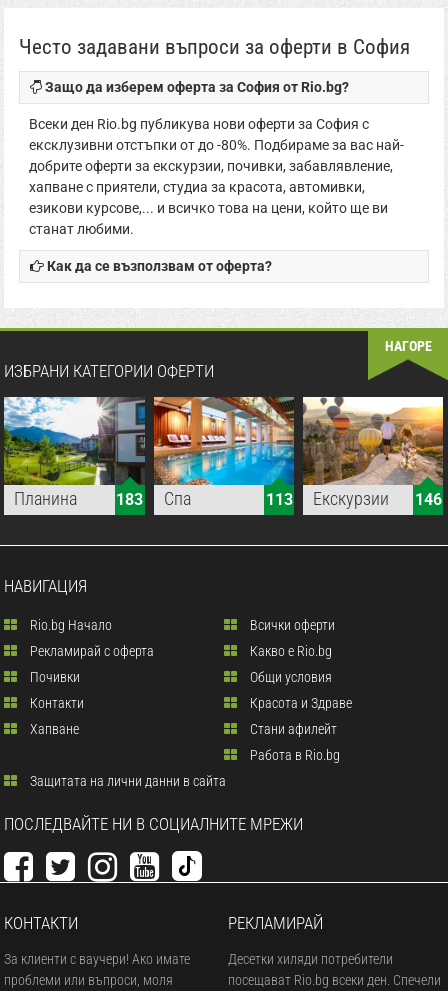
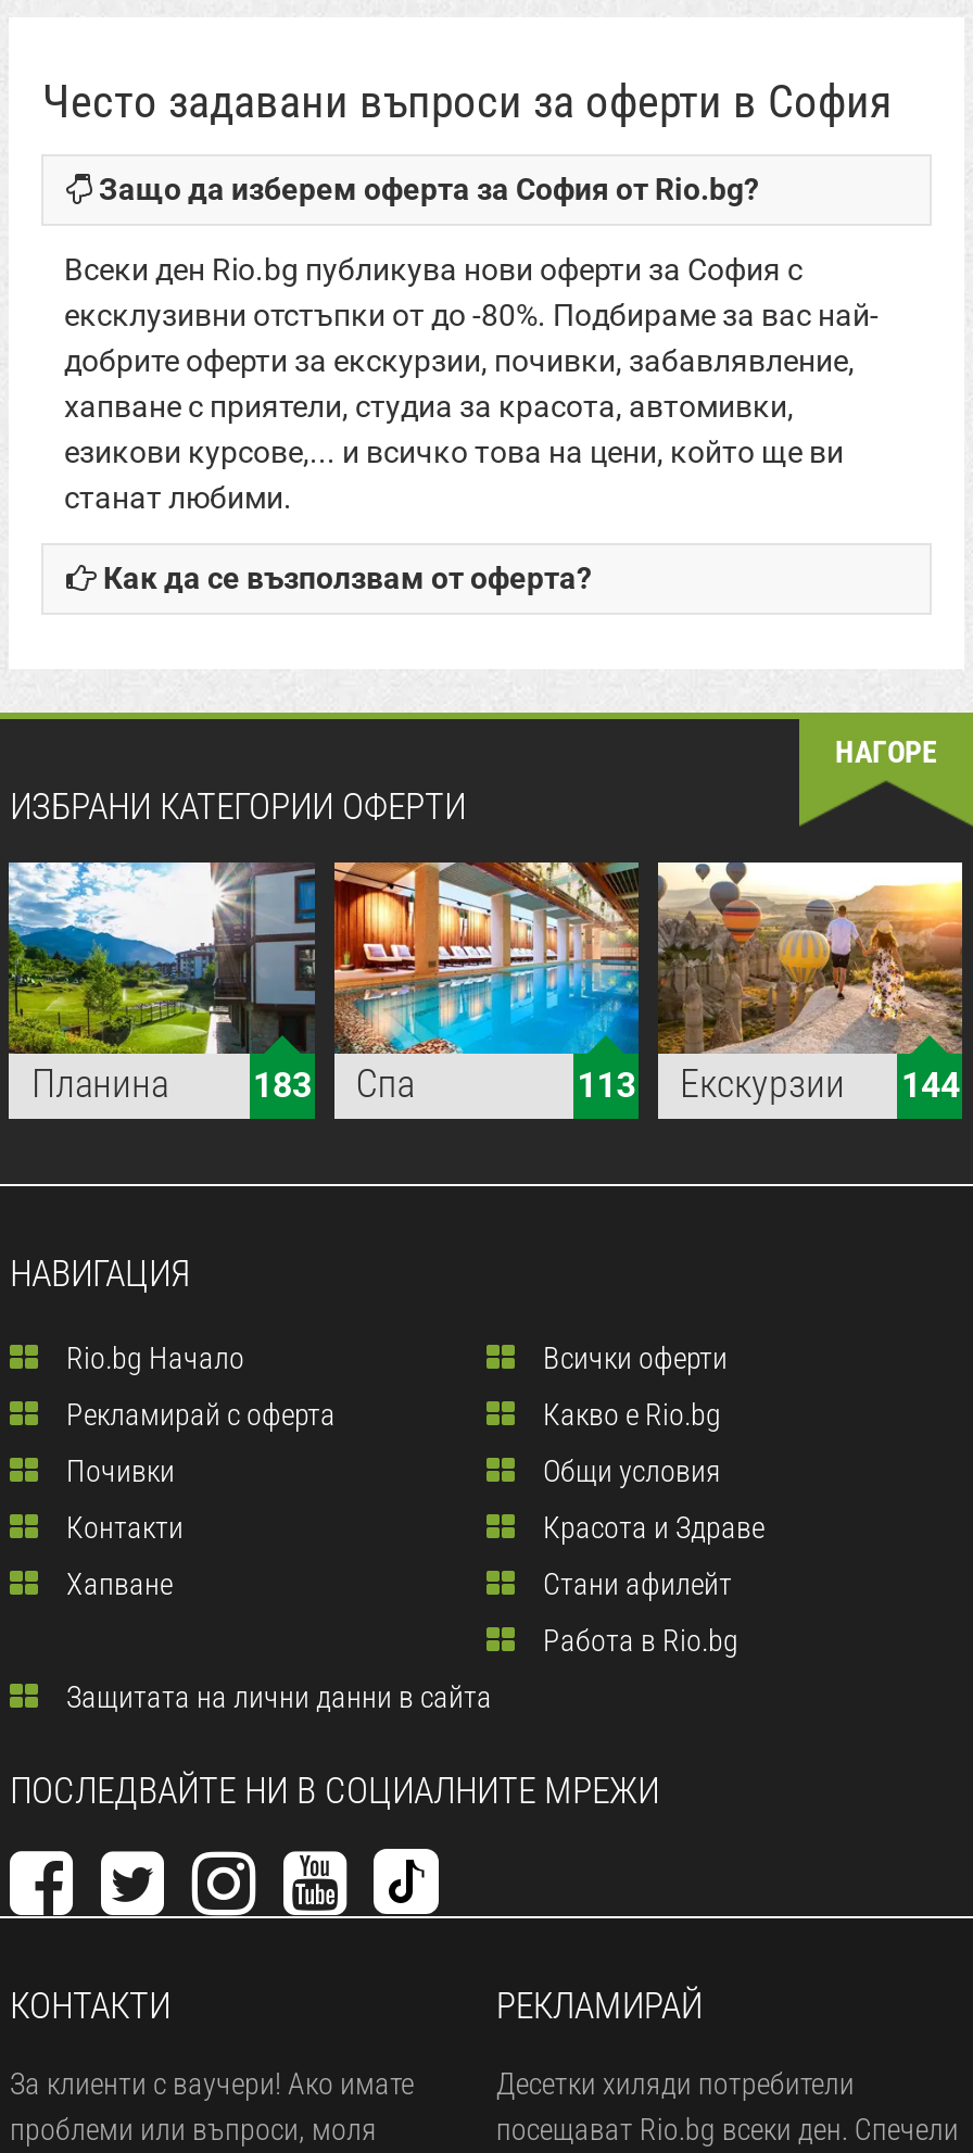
- 113 Екскурзии 146
+ 113 Екскурзии 144
